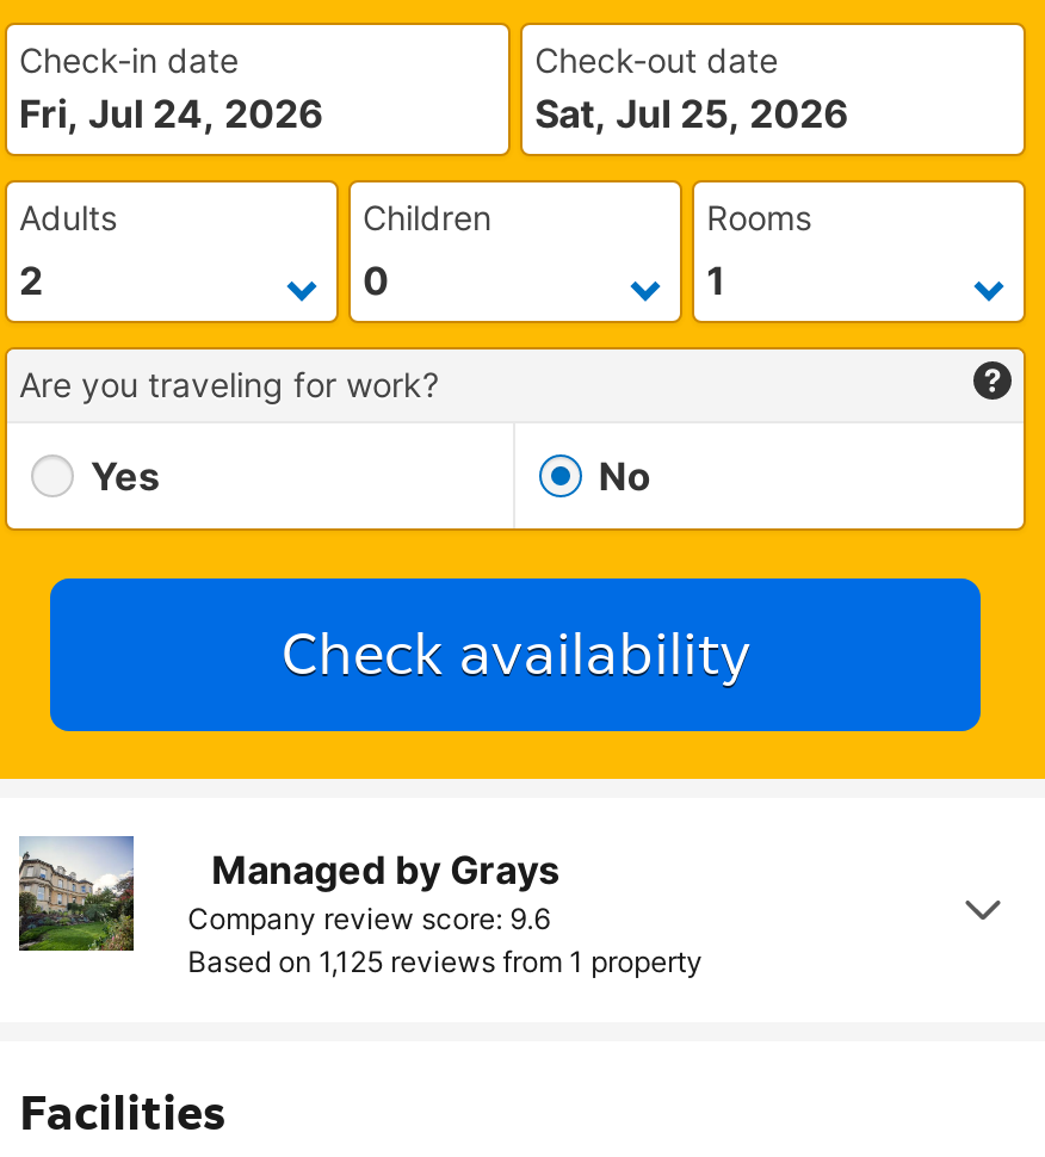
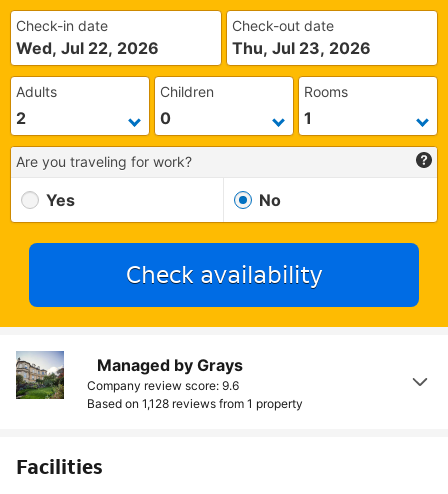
- Fri, Jul 24, 2026
+ Wed, Jul 22, 2026

- Sat, Jul 25, 2026
+ Thu, Jul 23, 2026

- Based on 1,125 reviews from 1 property
+ Based on 1,128 reviews from 1 property
